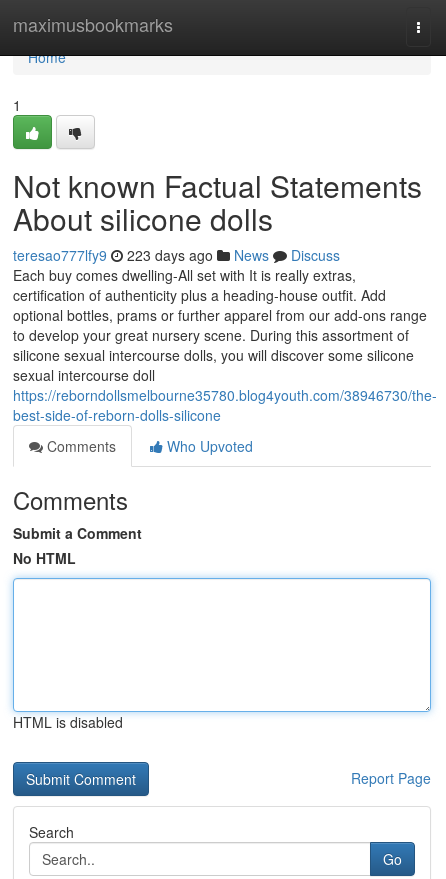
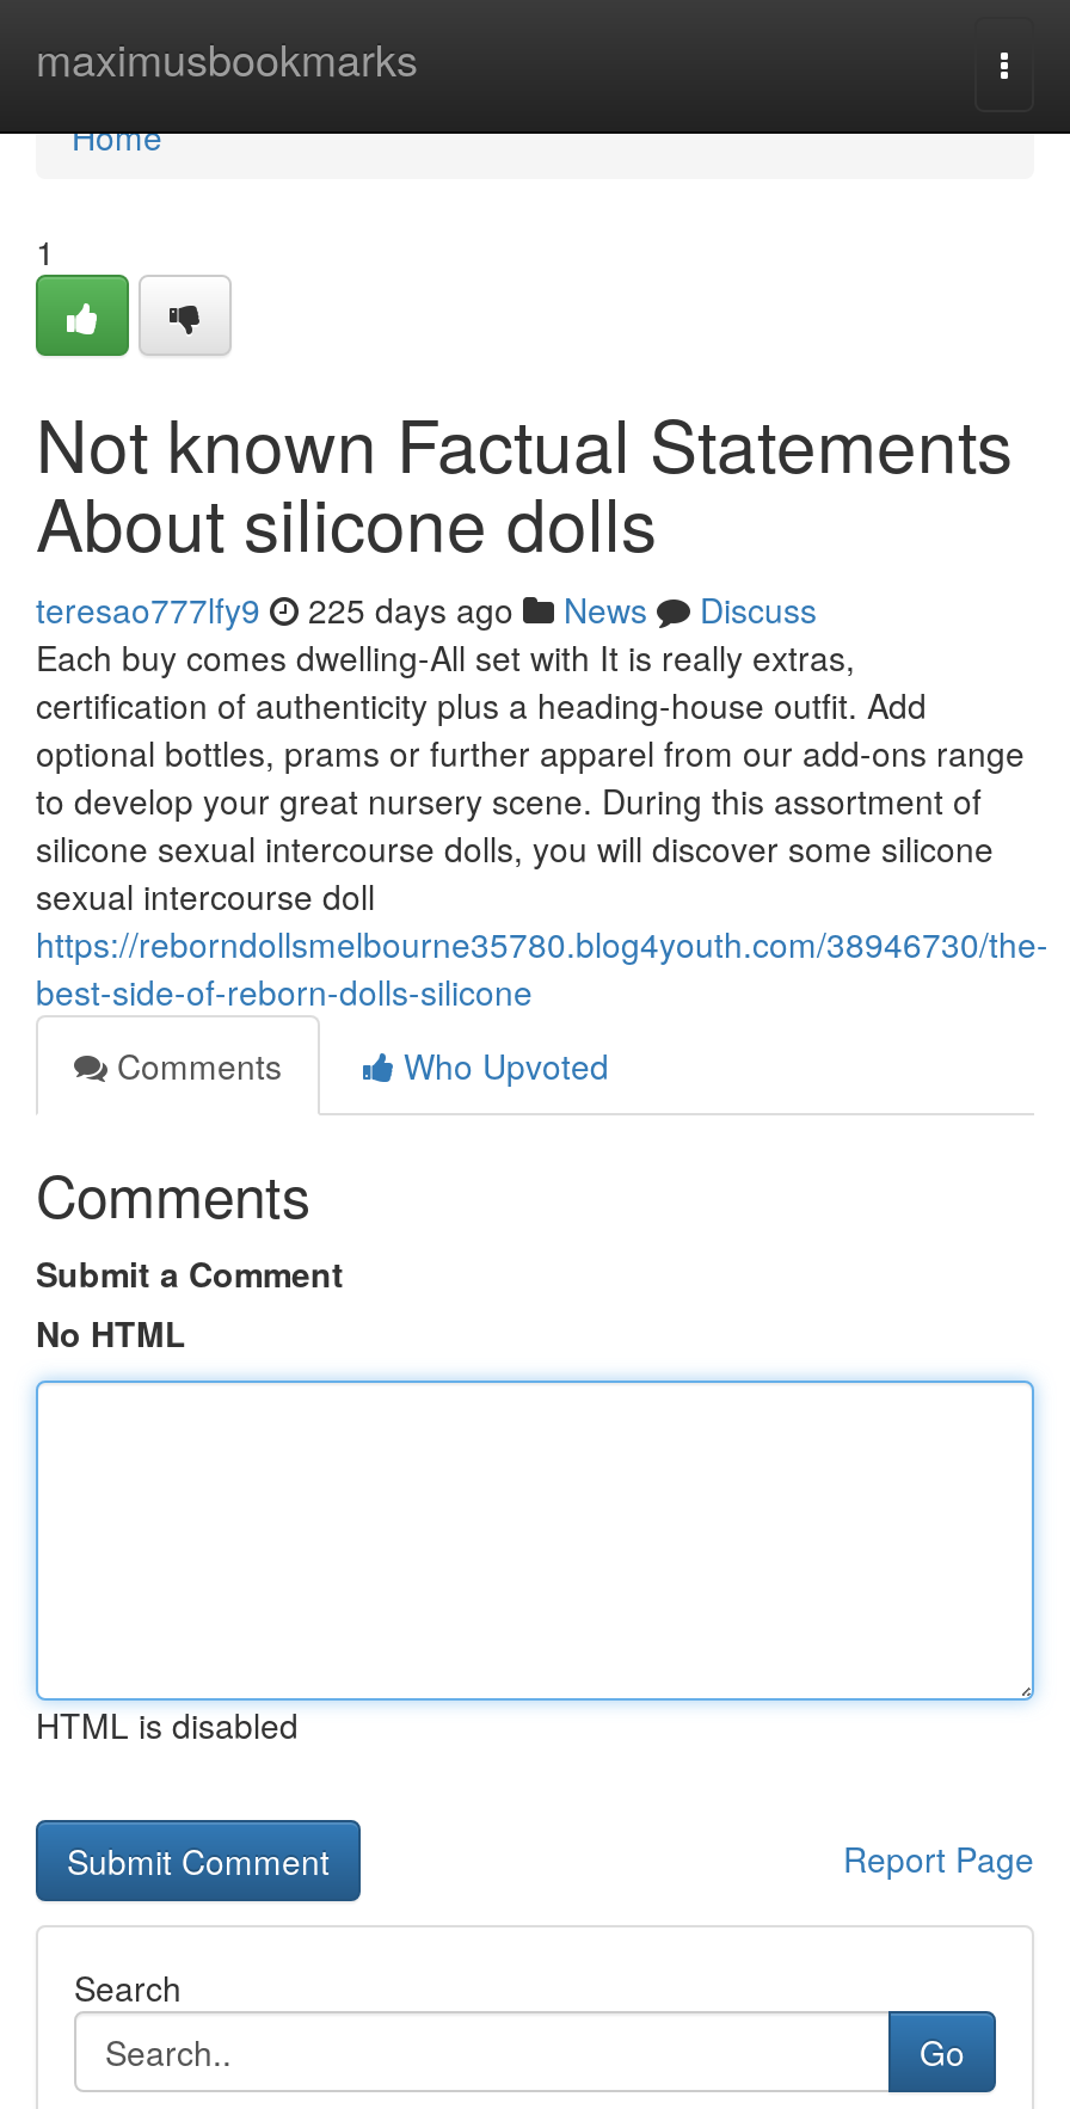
- teresao777lfy9 223 days ago News Discuss
+ teresao777lfy9 225 days ago News Discuss
